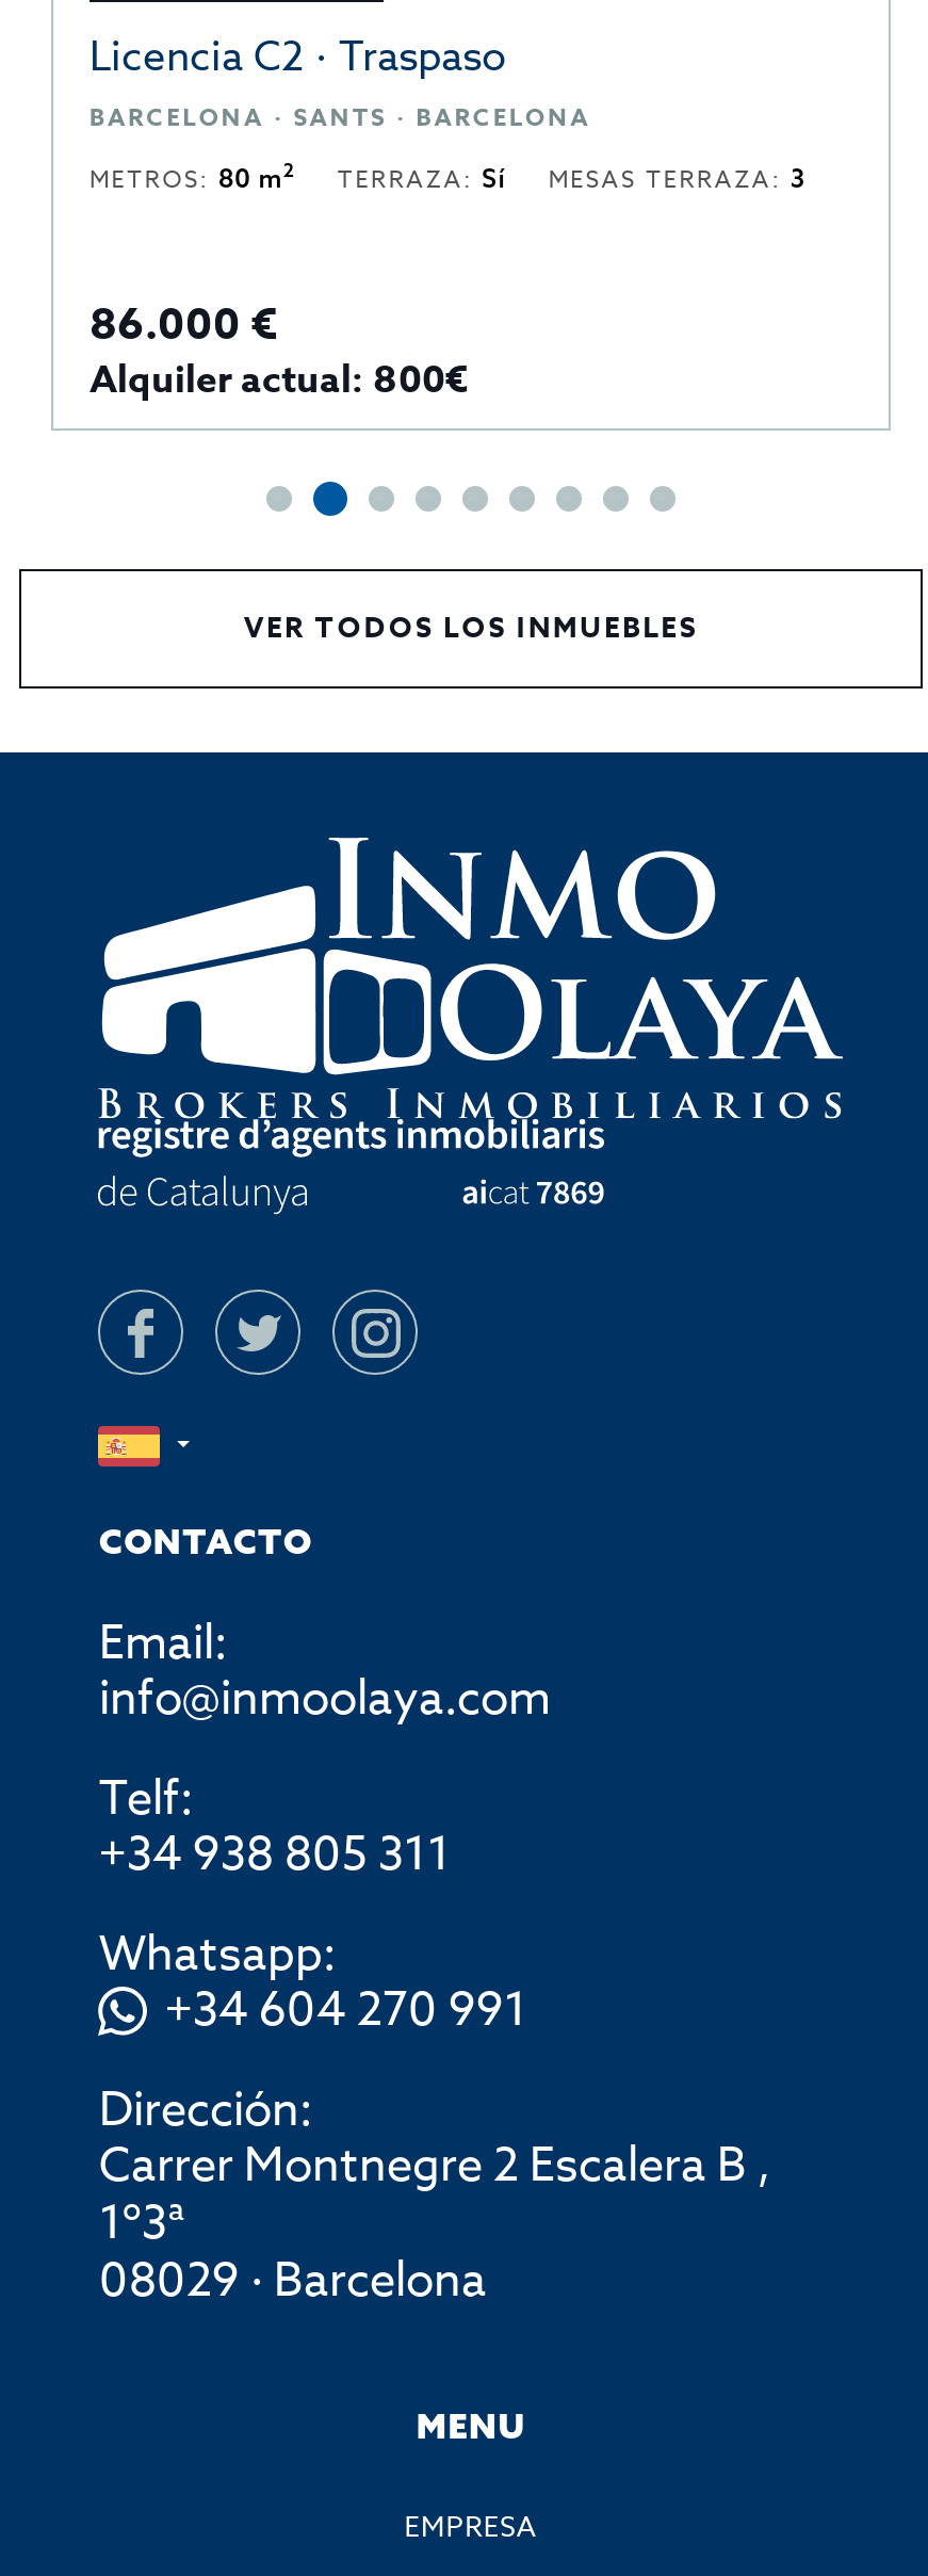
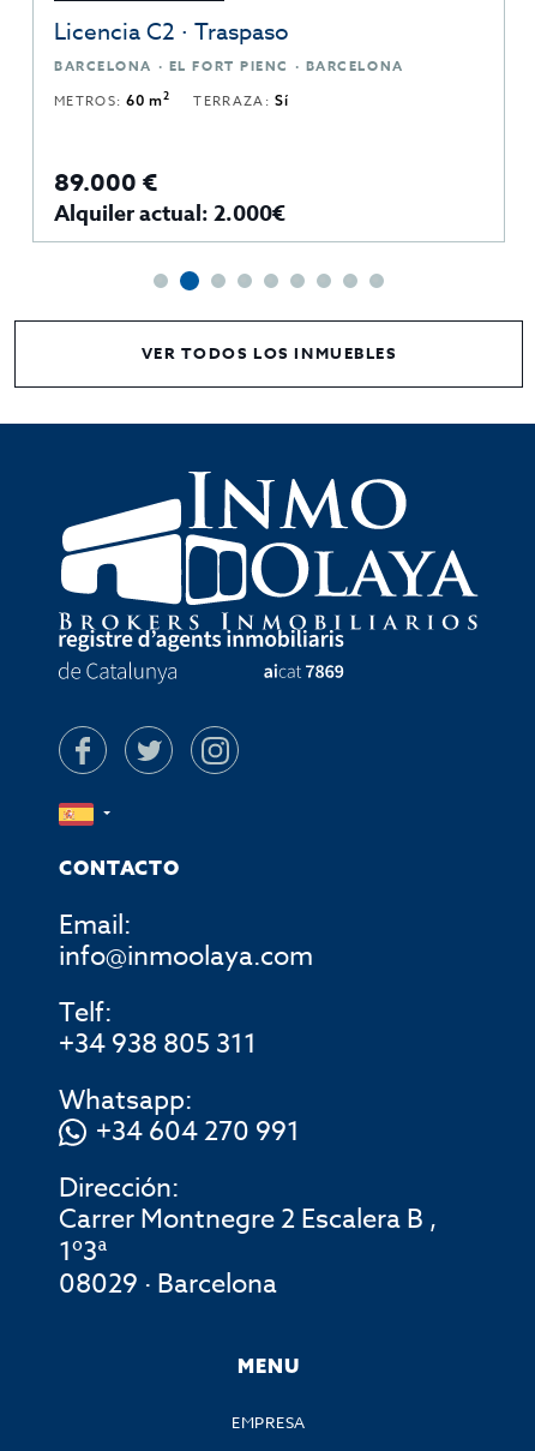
- BARCELONA · SANTS · BARCELONA
+ BARCELONA · EL FORT PIENC · BARCELONA

- METROS: 80 m2
+ METROS: 60 m2

- MESAS TERRAZA: 3
- 86.000 €
- Alquiler actual: 800€
+ 89.000 €
+ Alquiler actual: 2.000€
